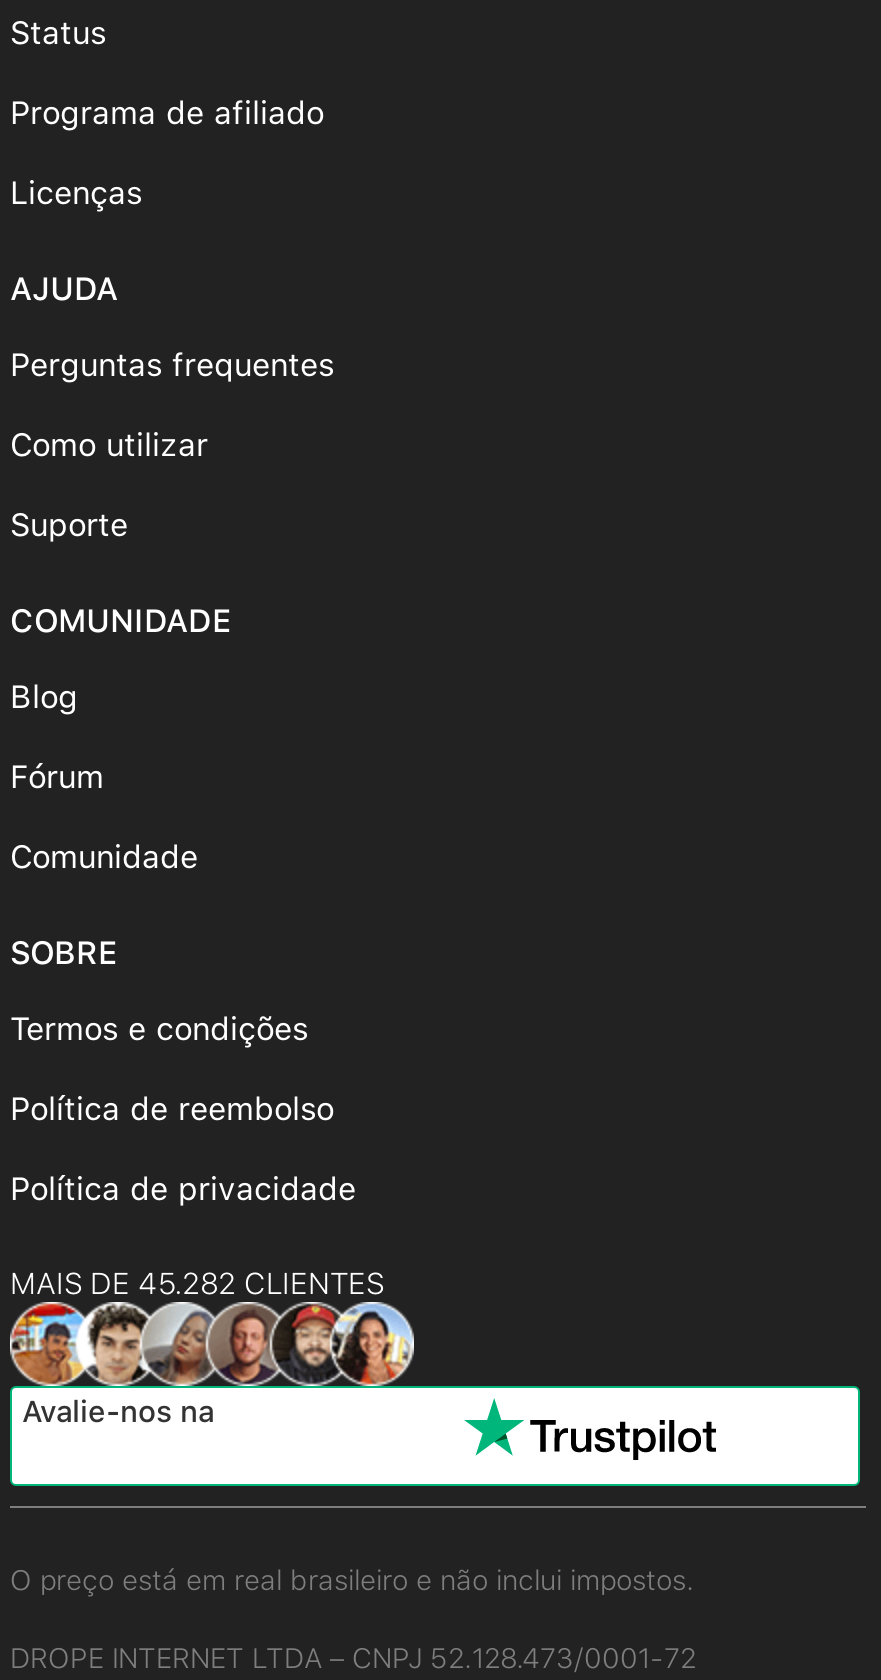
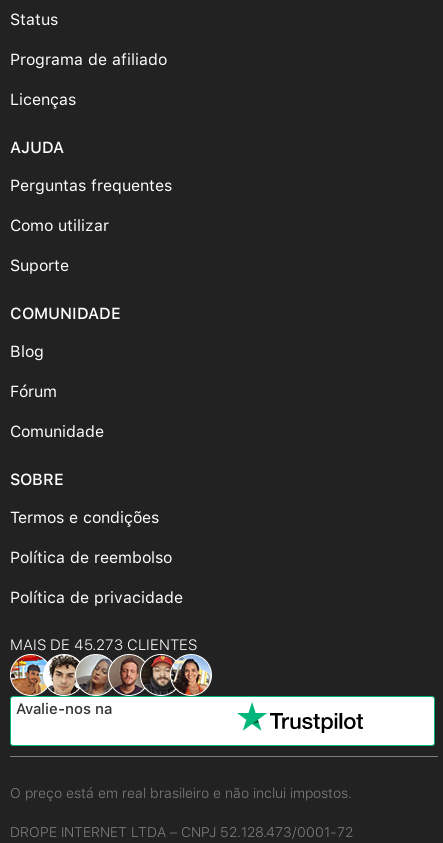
- MAIS DE 45.282 CLIENTES
+ MAIS DE 45.273 CLIENTES
